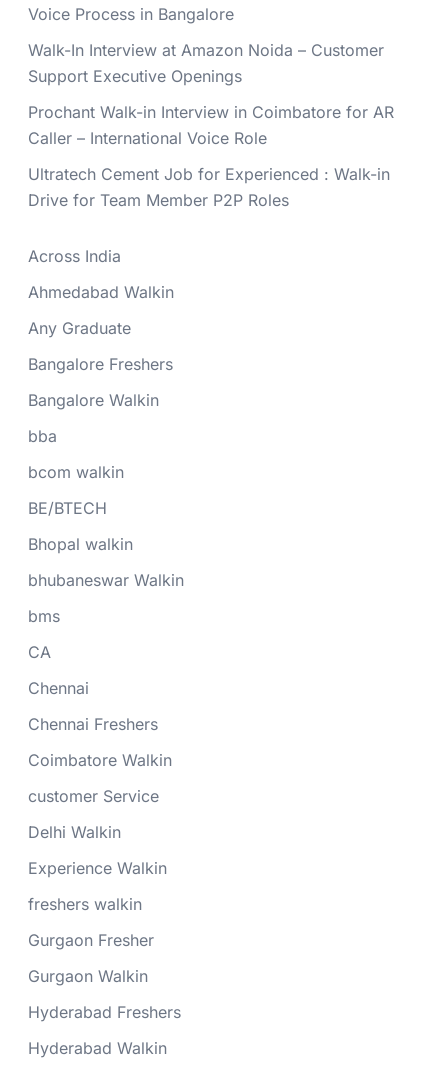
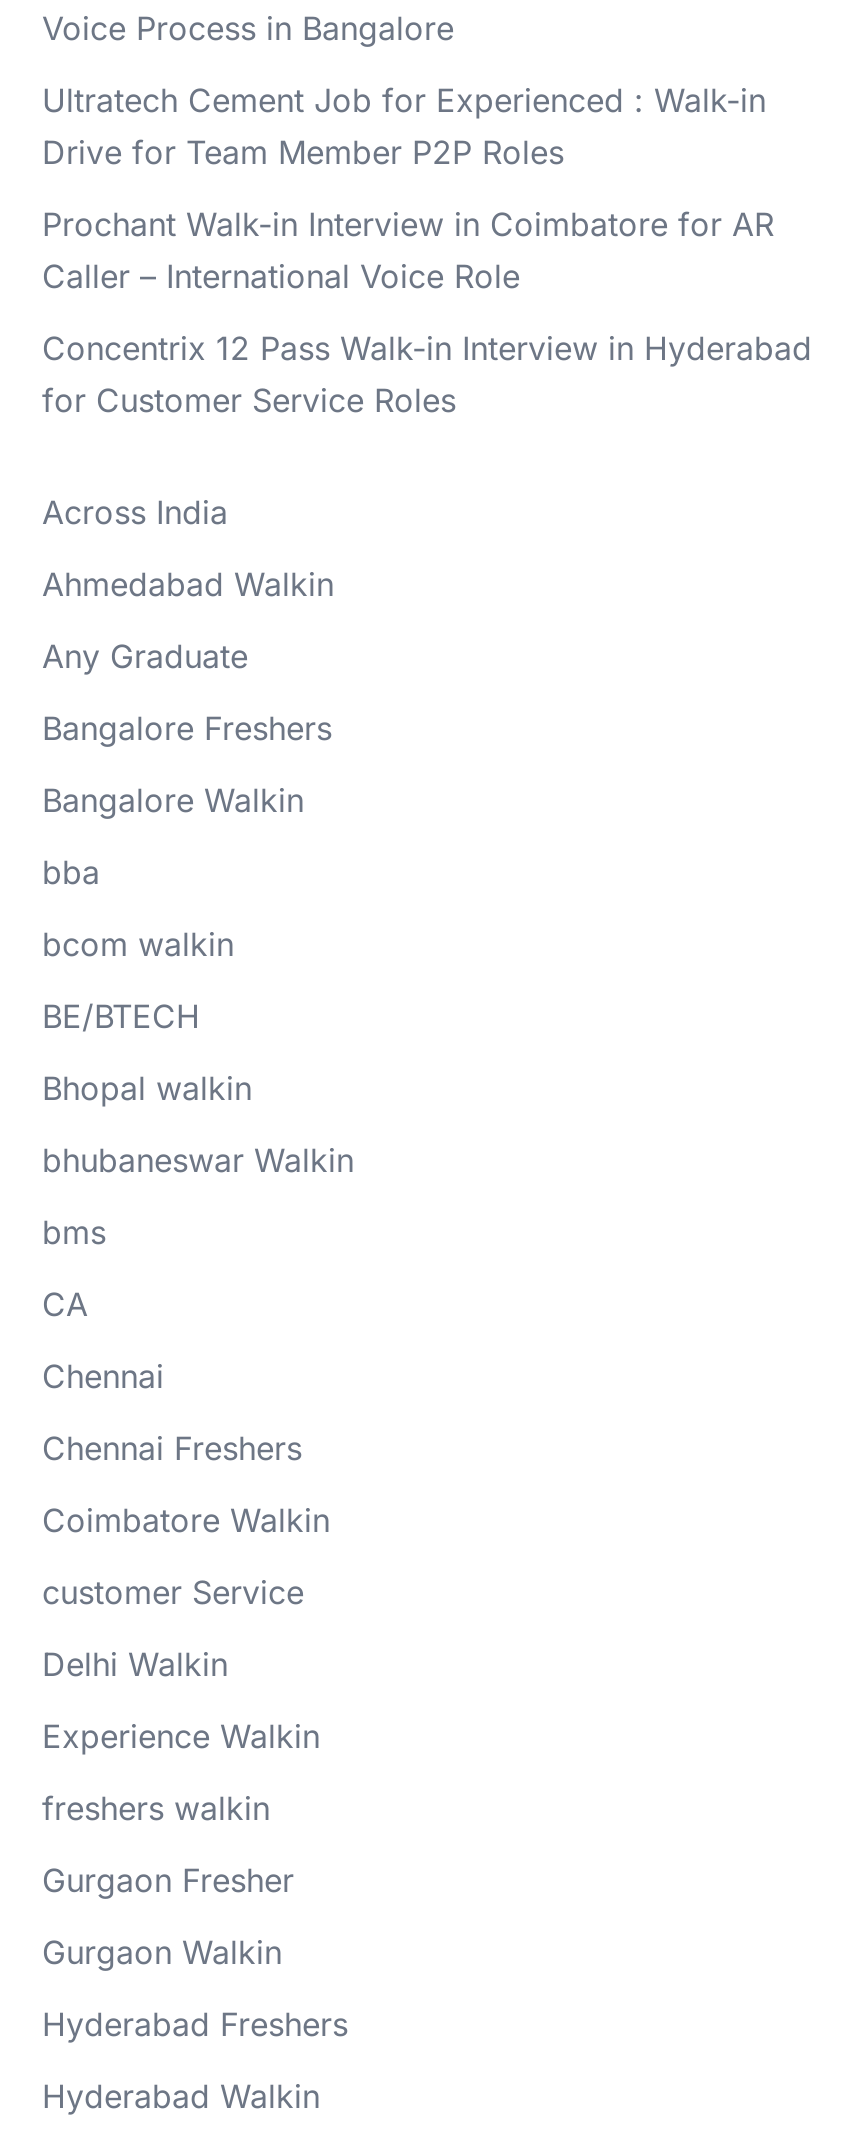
- Walk-In Interview at Amazon Noida – Customer
- Support Executive Openings

+ Concentrix 12 Pass Walk-in Interview in Hyderabad
+ for Customer Service Roles

moved up: Ultratech Cement Job for Experienced : Walk-in | Drive for Team Member P2P Roles
